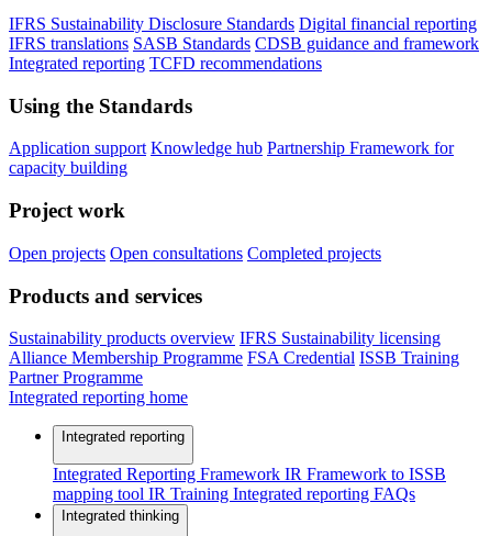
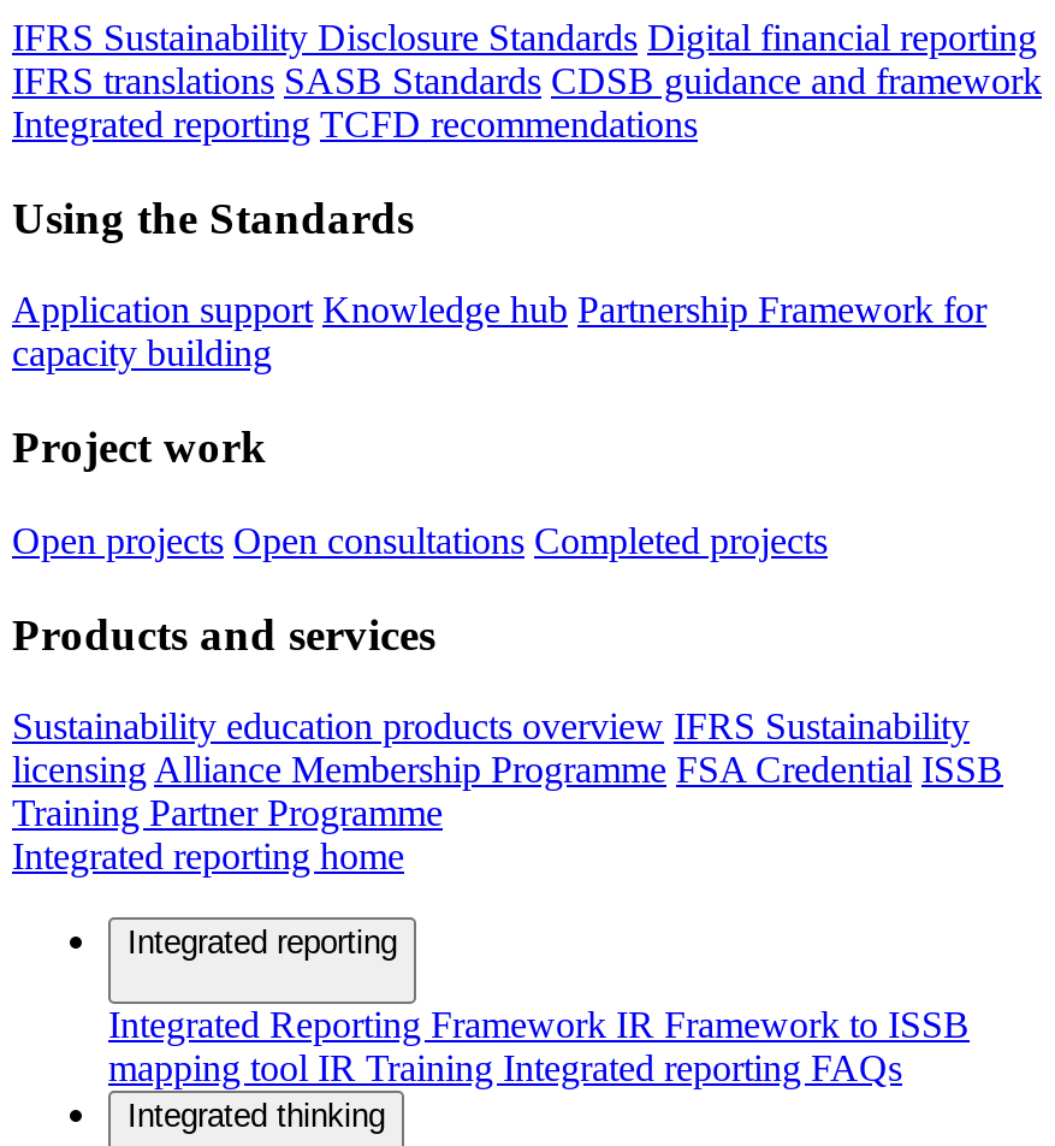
- Sustainability products overview IFRS Sustainability licensing
- Alliance Membership Programme FSA Credential ISSB Training
- Partner Programme
+ Sustainability education products overview IFRS Sustainability
+ licensing Alliance Membership Programme FSA Credential ISSB
+ Training Partner Programme
